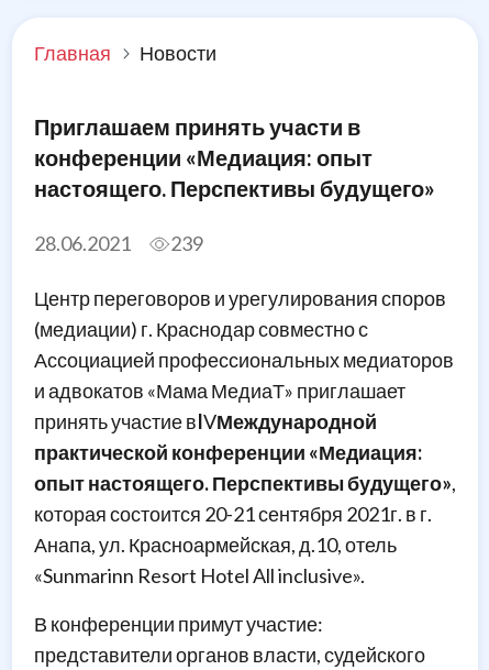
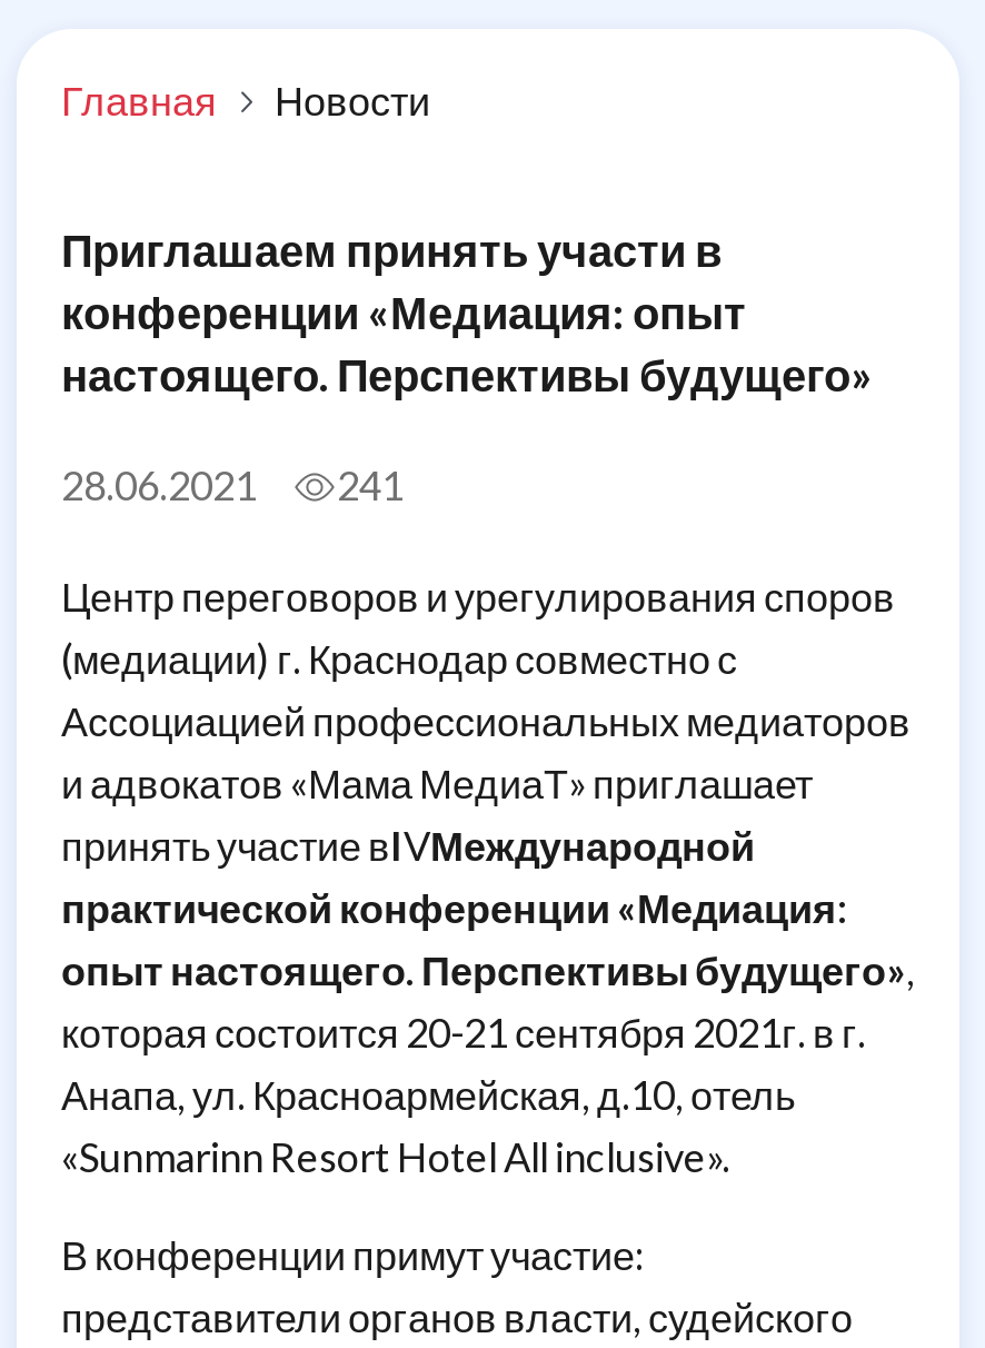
- 28.06.2021 239
+ 28.06.2021 241
